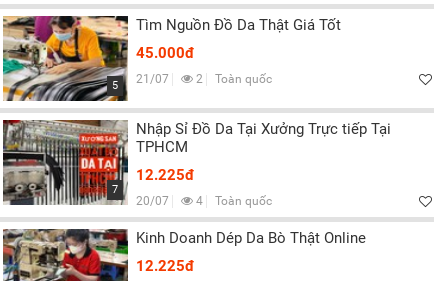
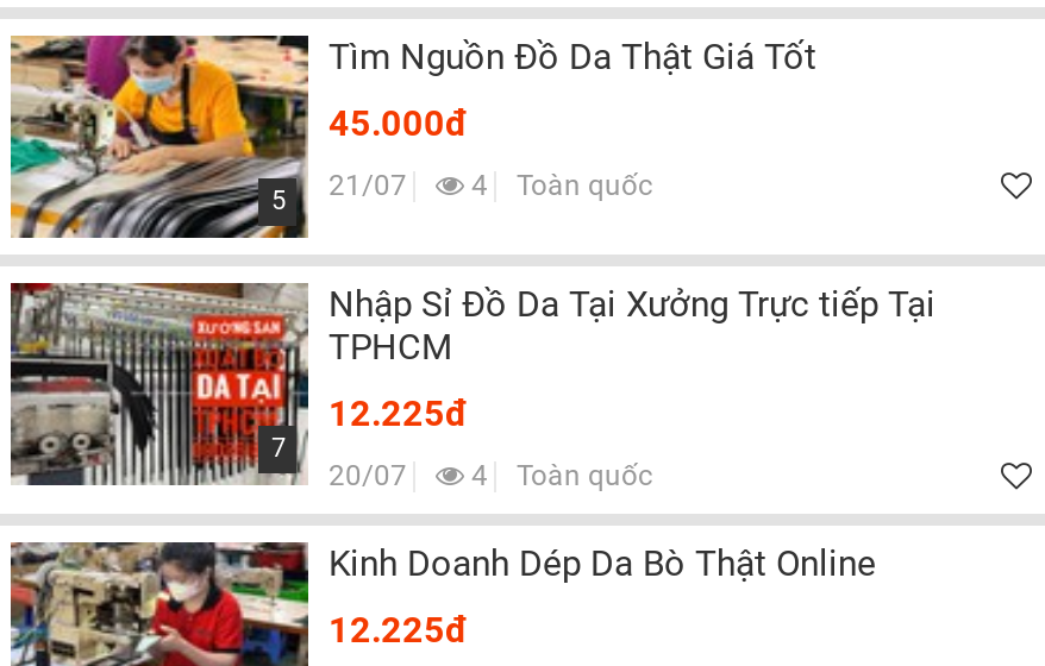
- 5 21/07 2 Toàn quốc
+ 5 21/07 4 Toàn quốc
